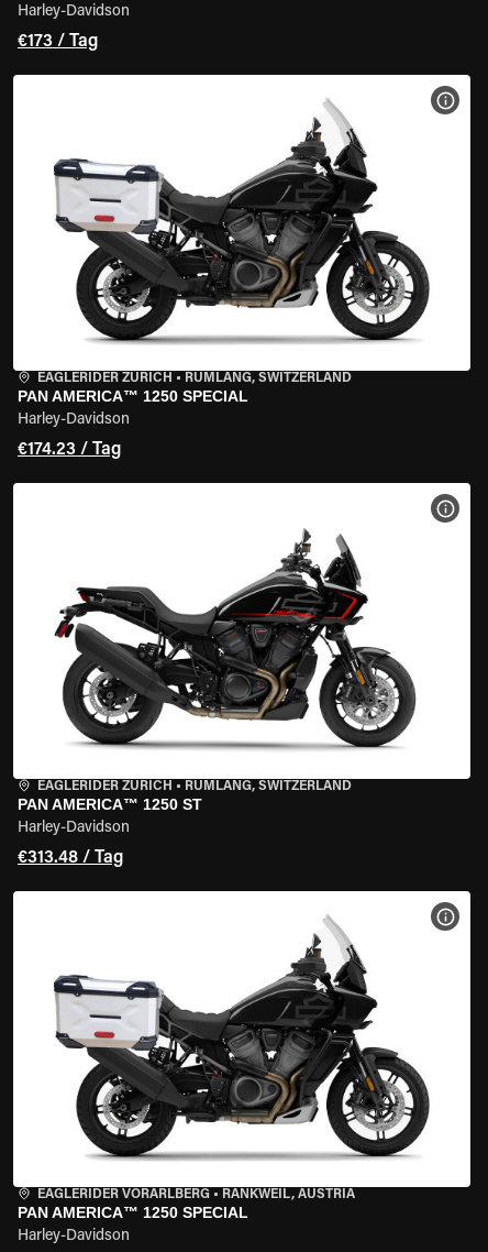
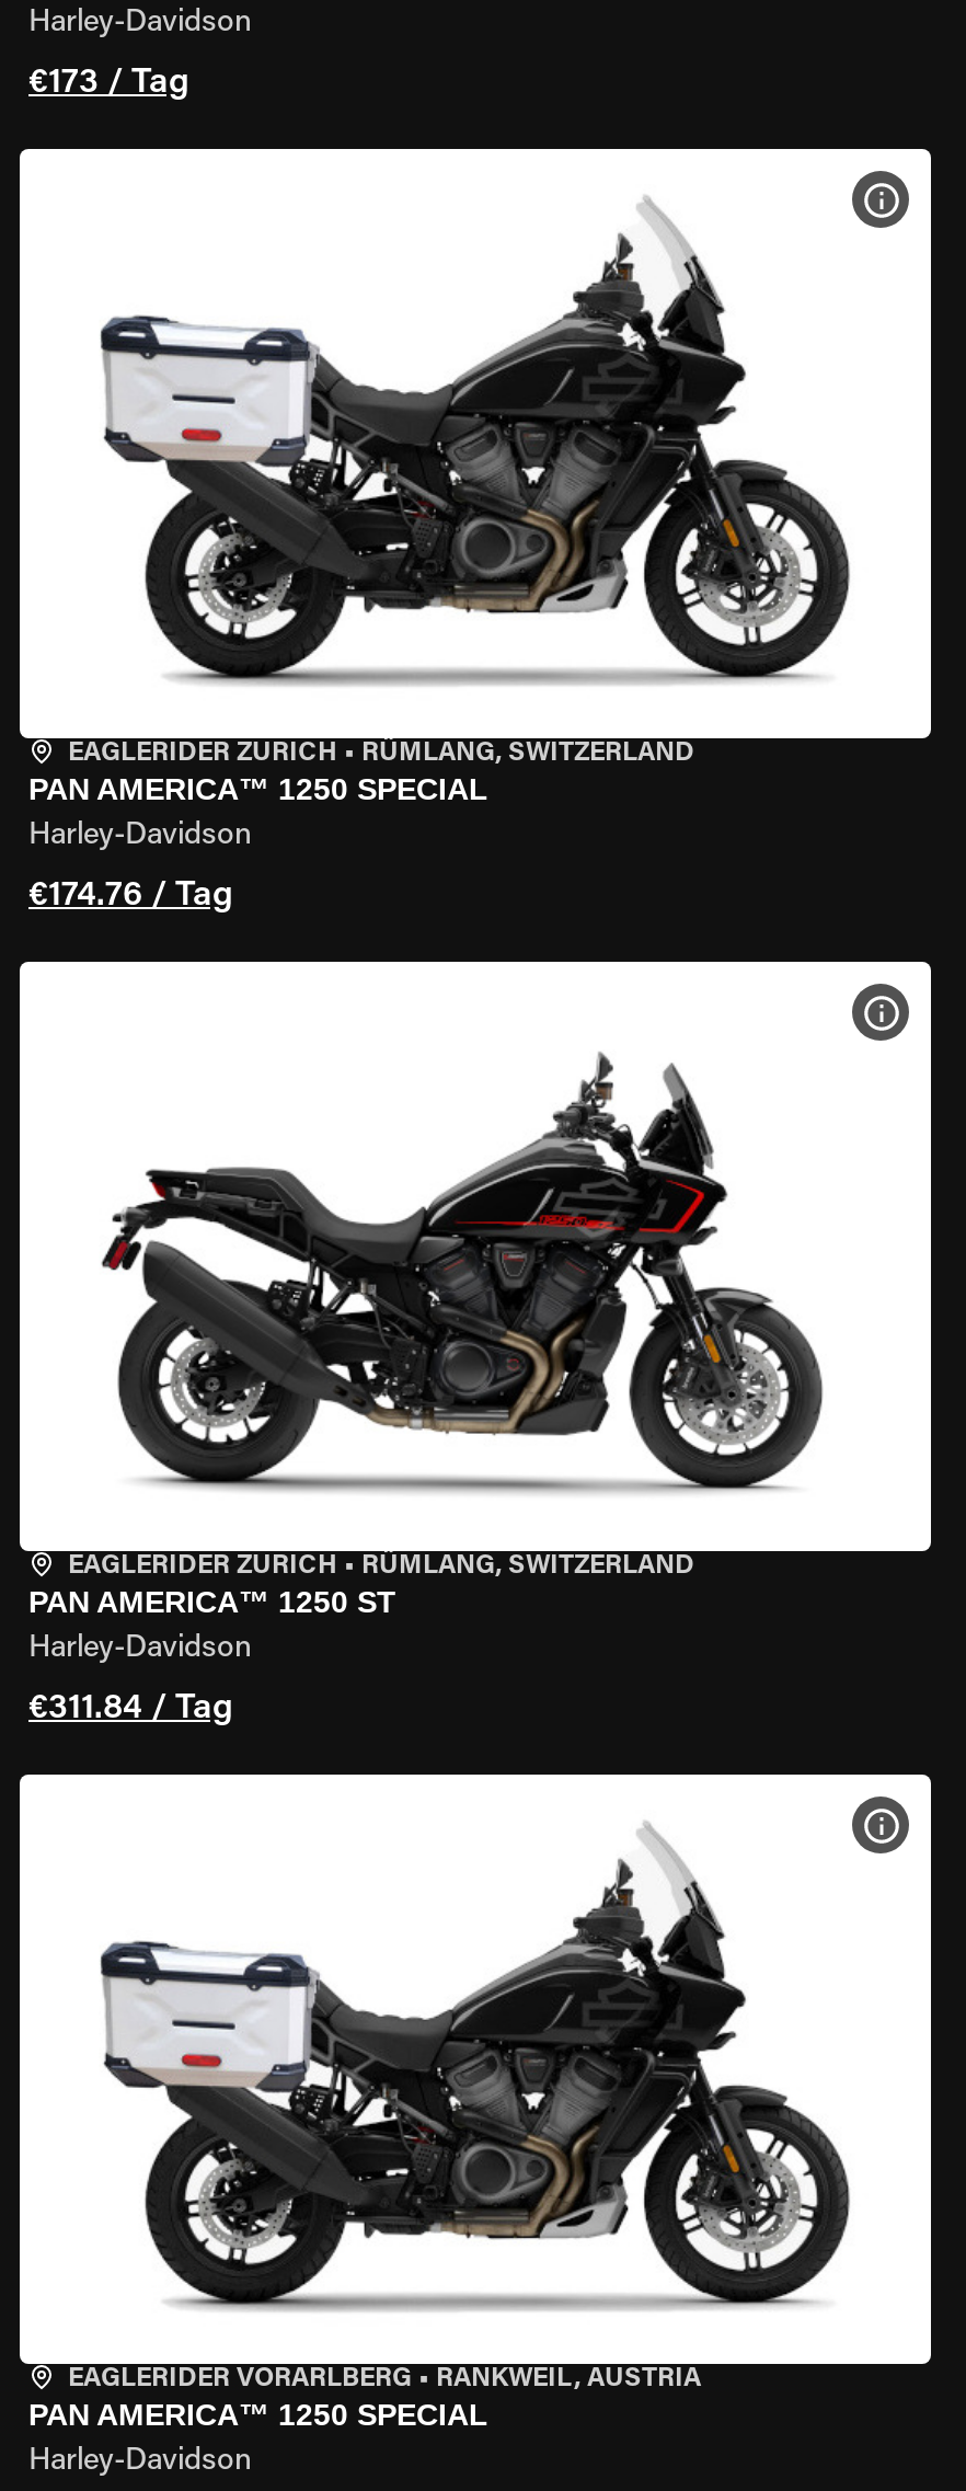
- €174.23 / Tag
+ €174.76 / Tag

- €313.48 / Tag
+ €311.84 / Tag
